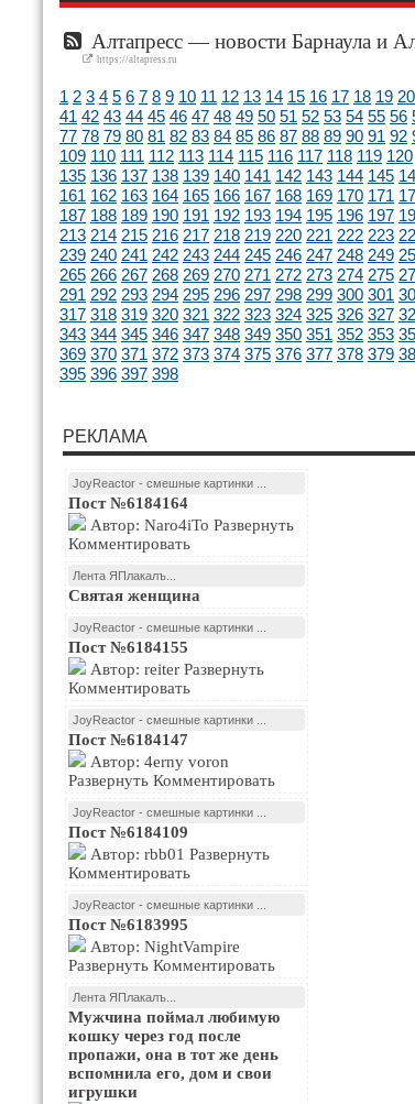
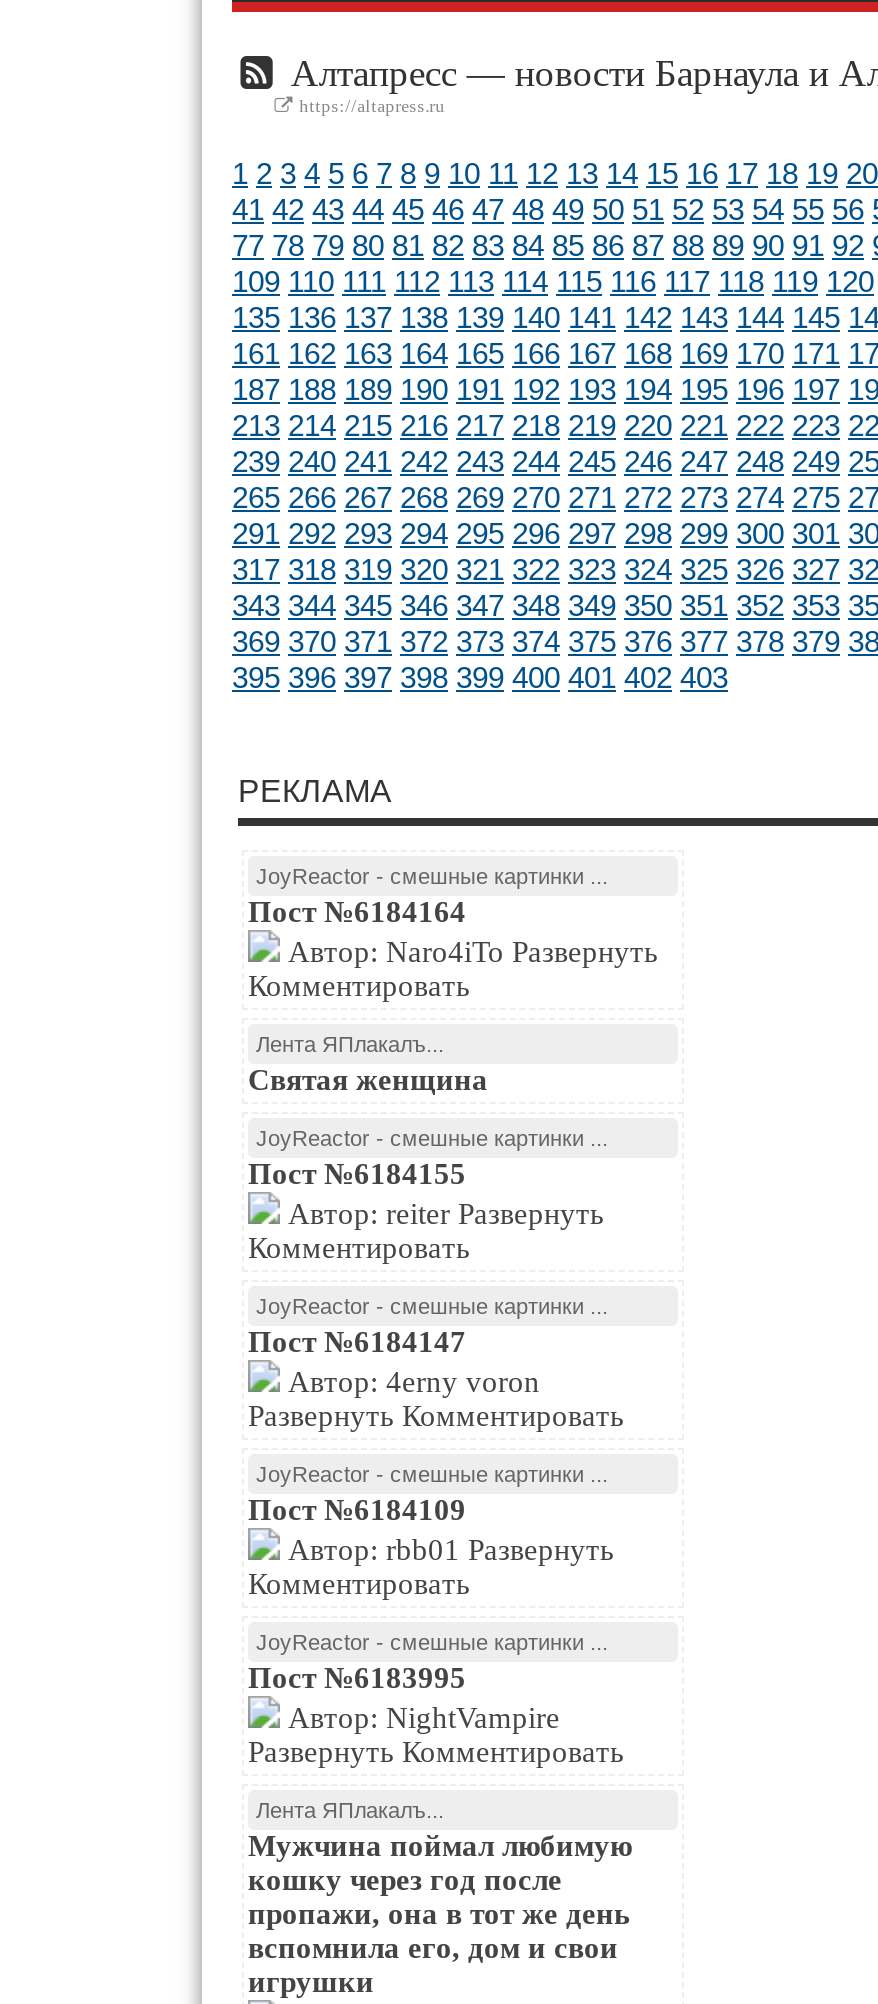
- 395 396 397 398
+ 395 396 397 398 399 400 401 402 403
